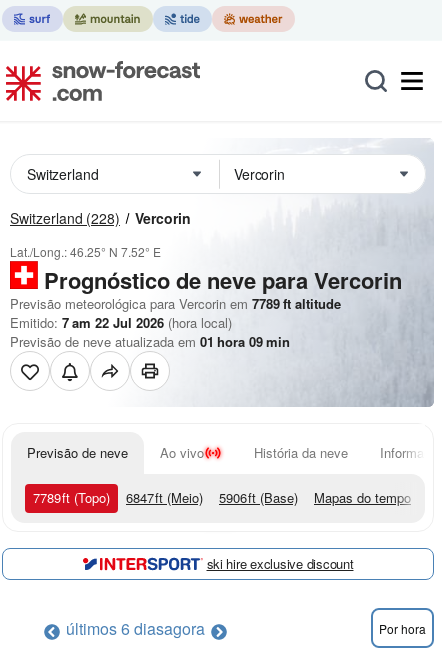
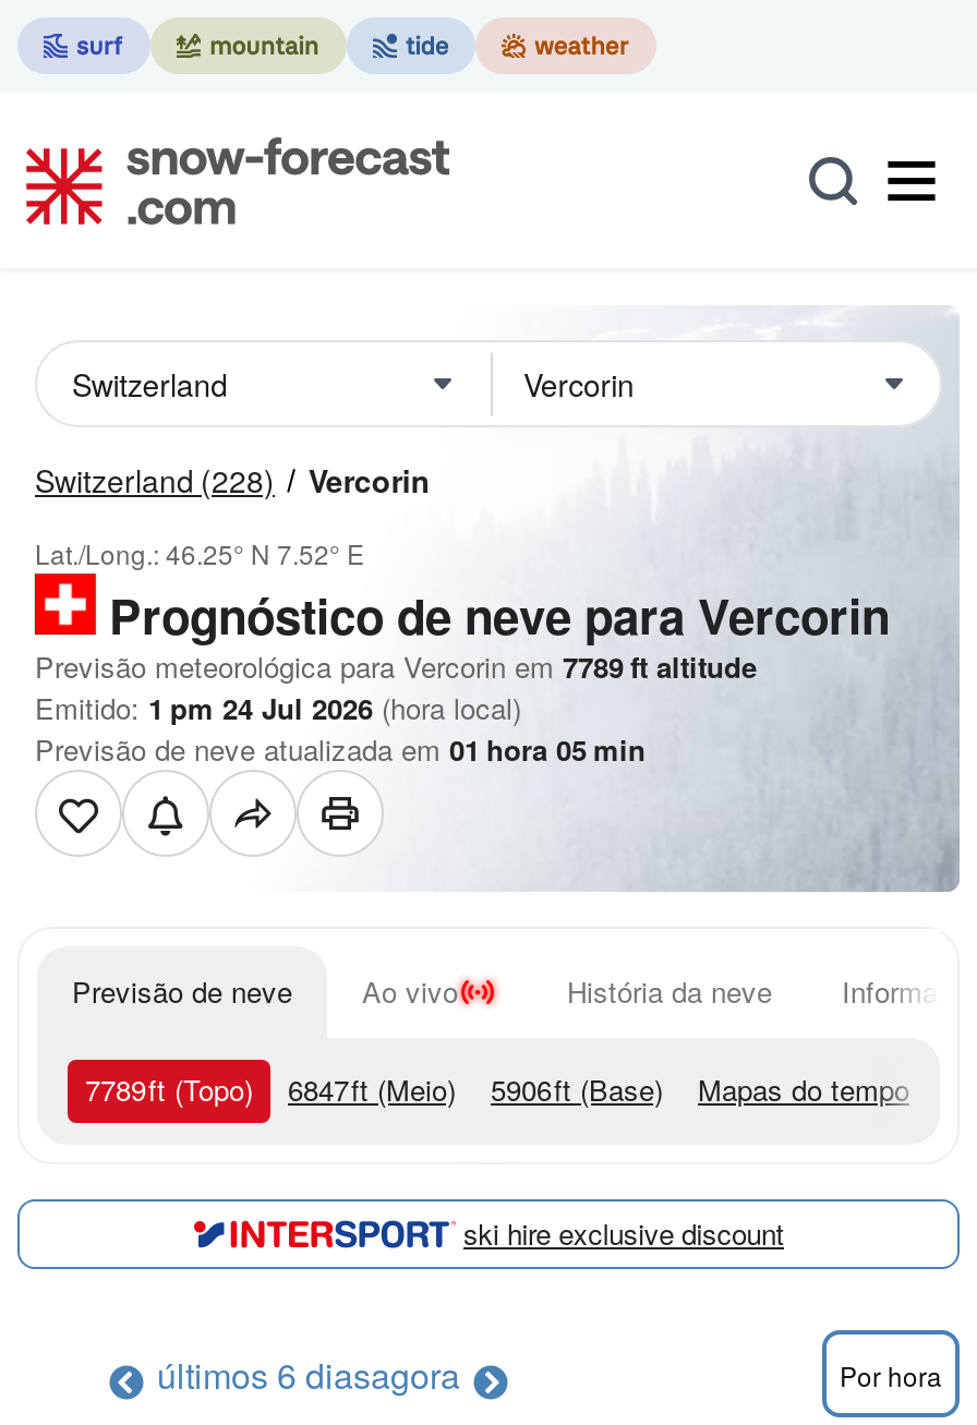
- Emitido: 7 am 22 Jul 2026 (hora local)
+ Emitido: 1 pm 24 Jul 2026 (hora local)

- Previsão de neve atualizada em 01 hora 09 min
+ Previsão de neve atualizada em 01 hora 05 min
